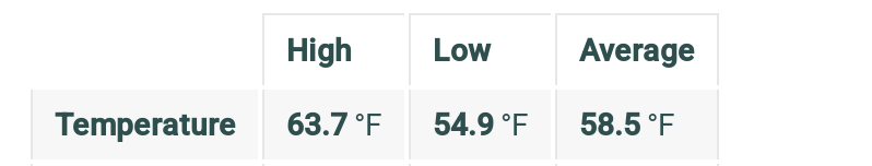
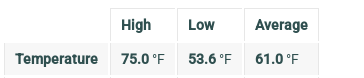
- 63.7 °F
+ 75.0 °F

- 54.9 °F
+ 53.6 °F

- 58.5 °F
+ 61.0 °F
